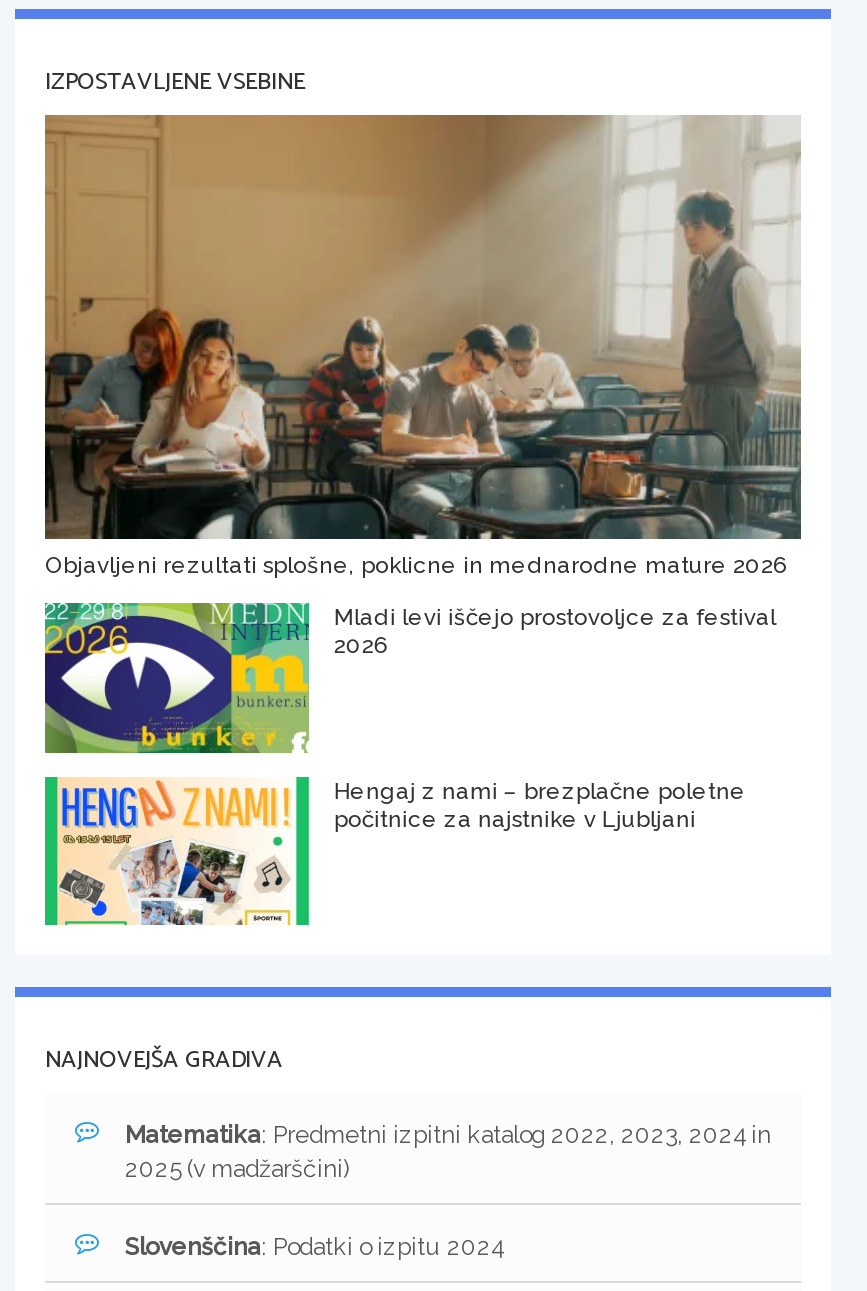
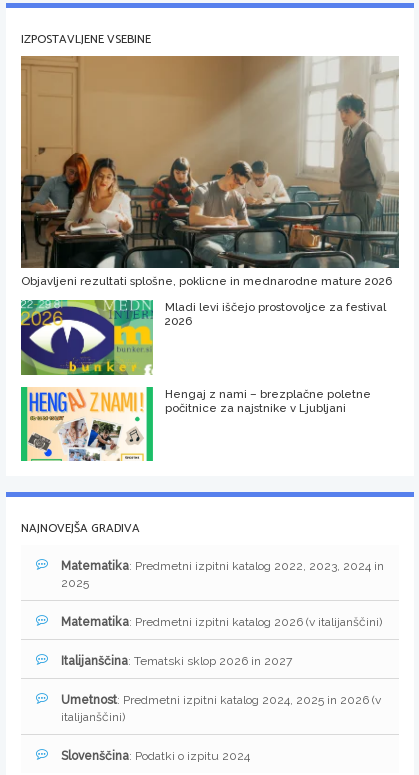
- 2025 (v madžarščini)
+ 2025
+ Matematika: Predmetni izpitni katalog 2026 (v italijanščini)
+ Italijanščina: Tematski sklop 2026 in 2027
+ Umetnost: Predmetni izpitni katalog 2024, 2025 in 2026 (v
+ italijanščini)
